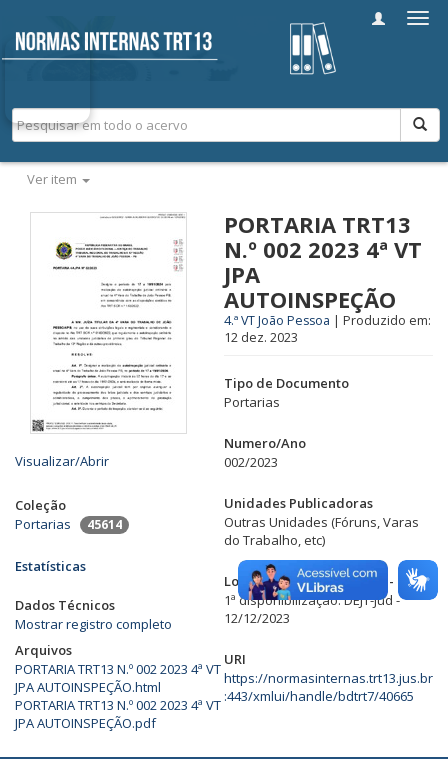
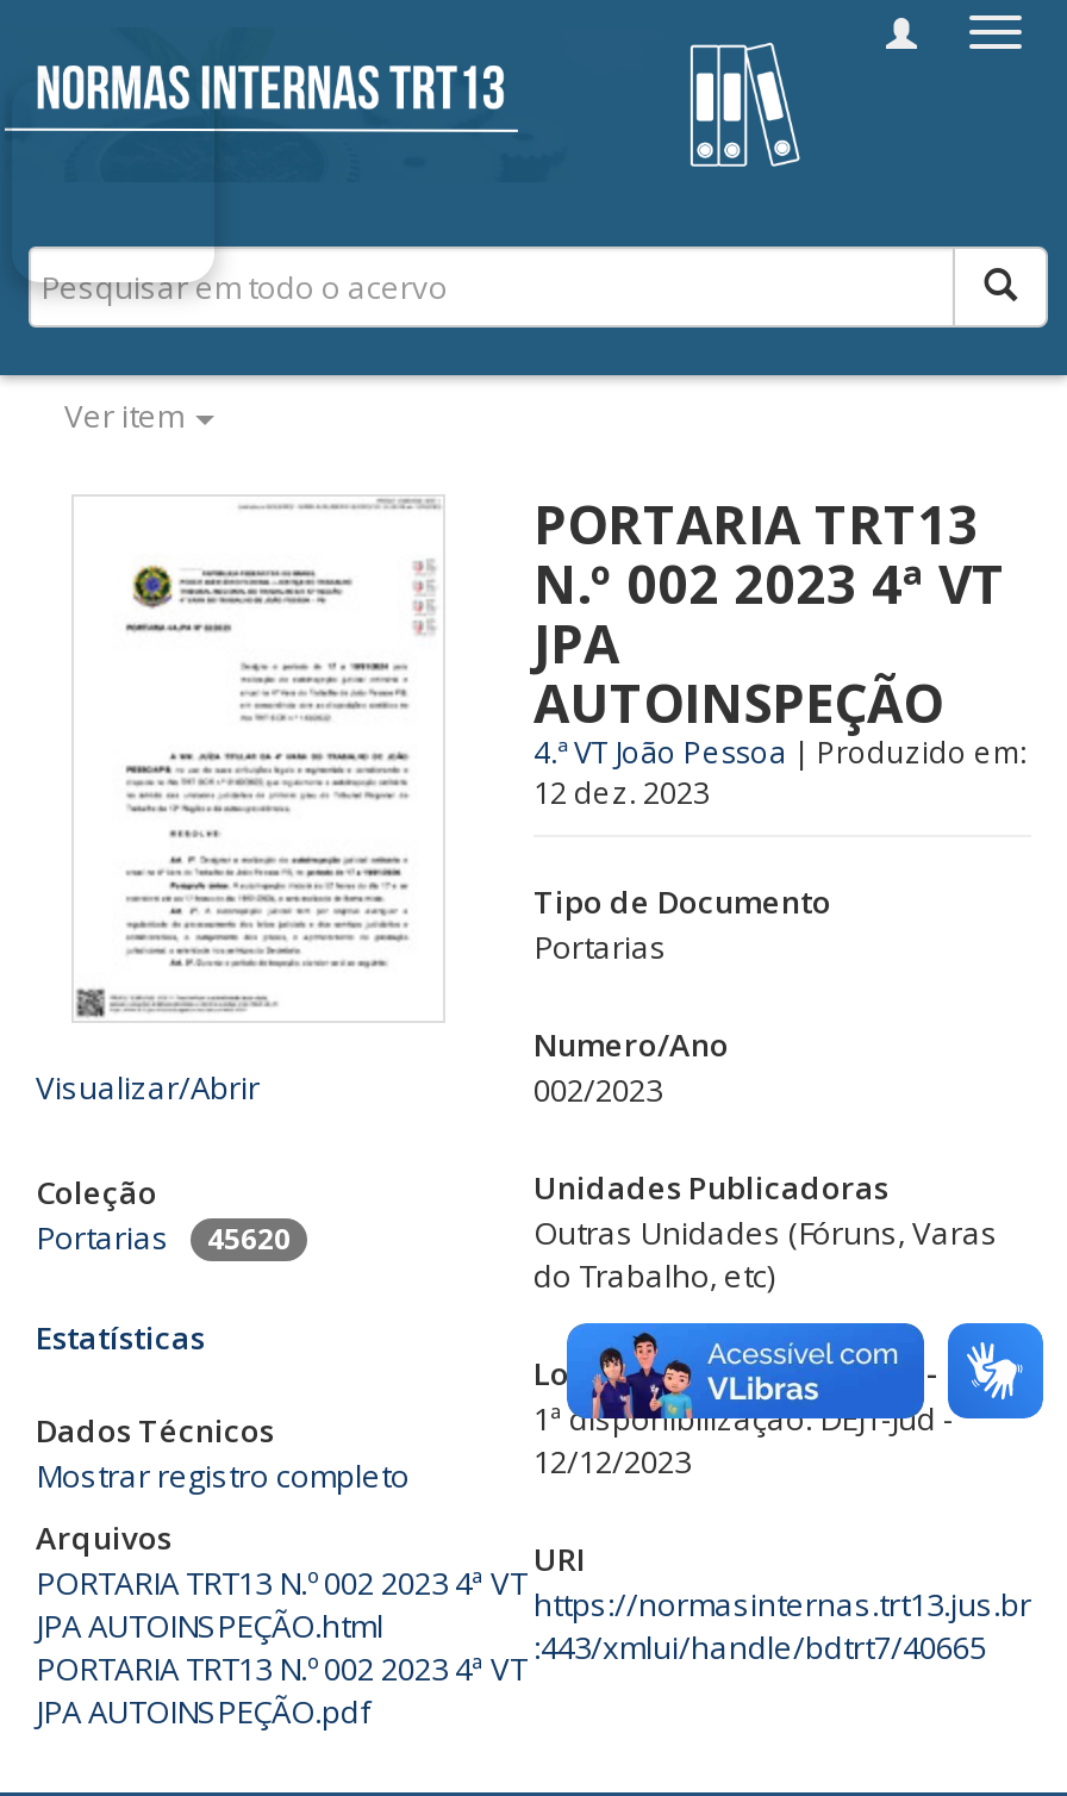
- Portarias 45614
+ Portarias 45620
